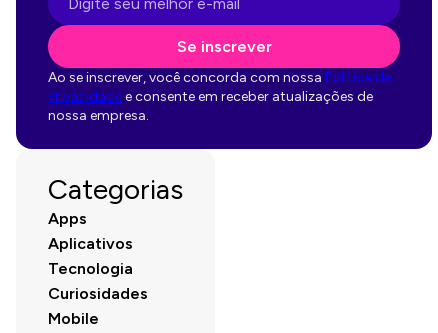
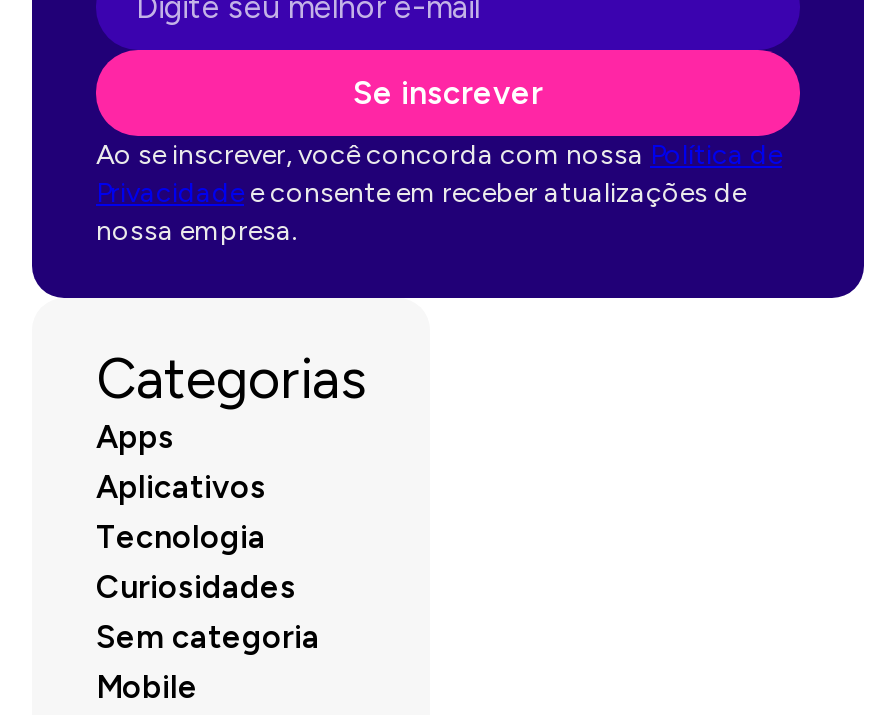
+ Sem categoria
